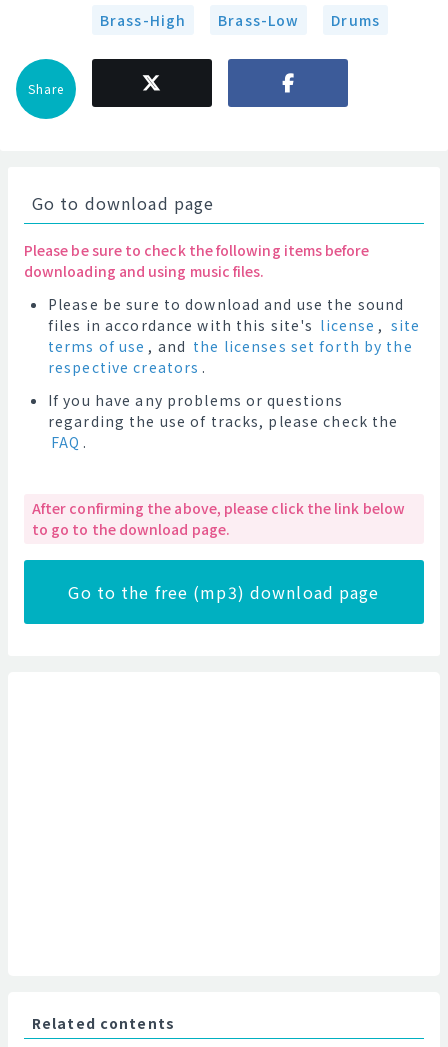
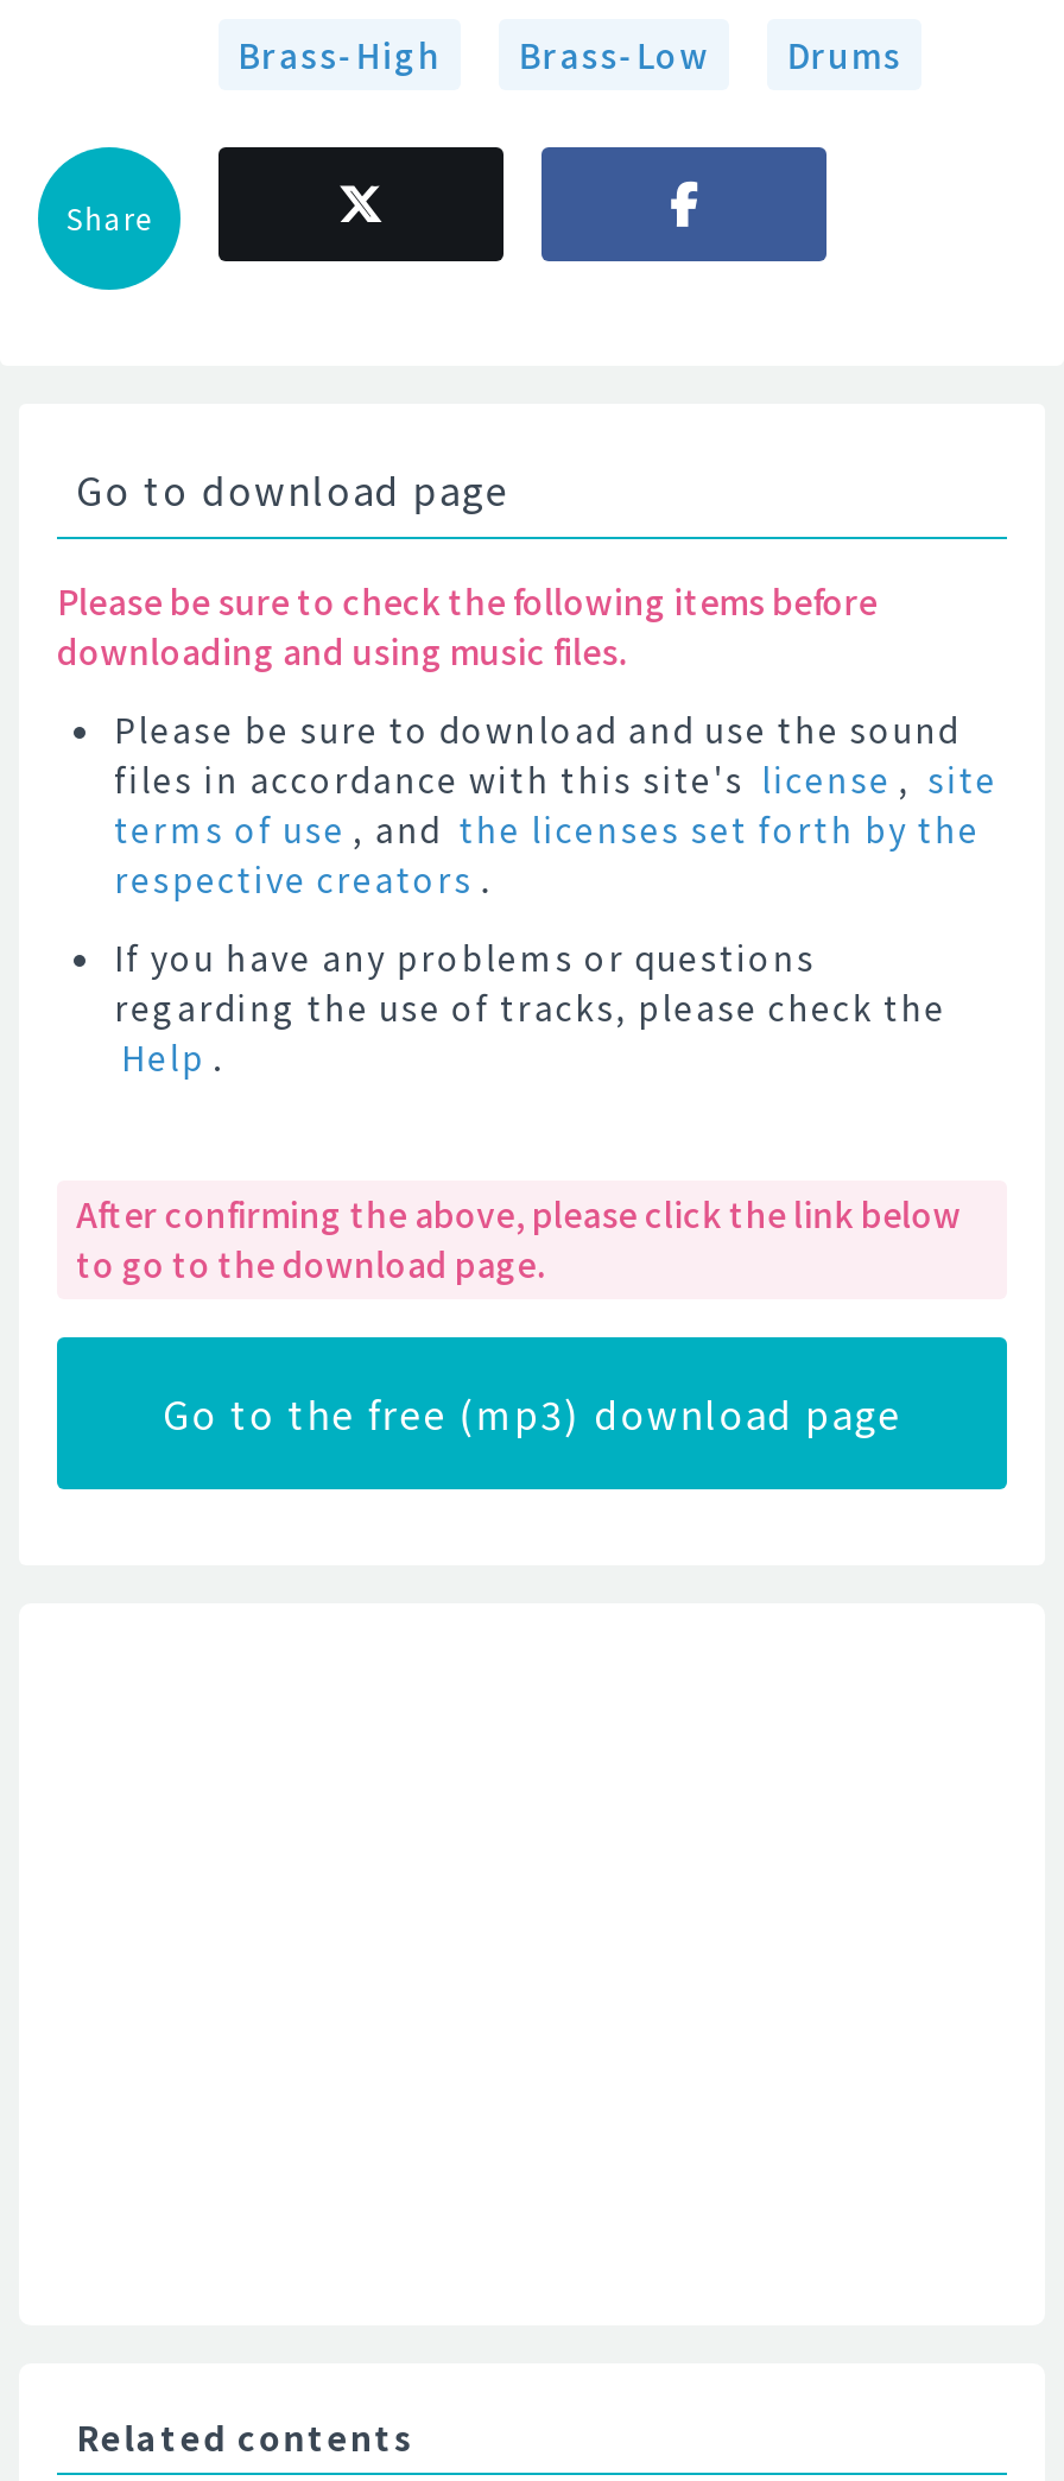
- FAQ .
+ Help .
